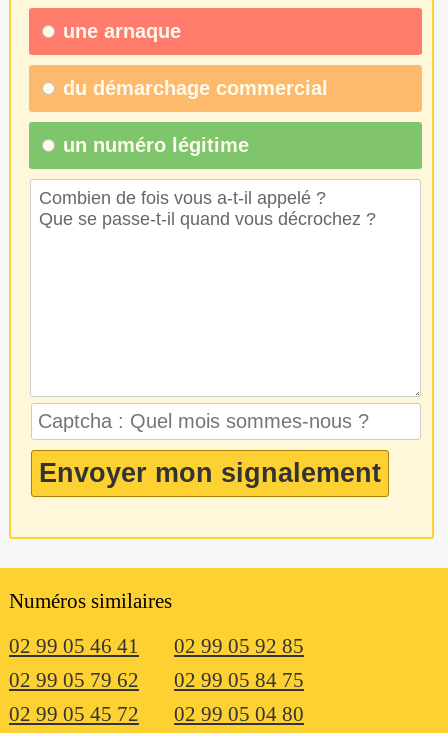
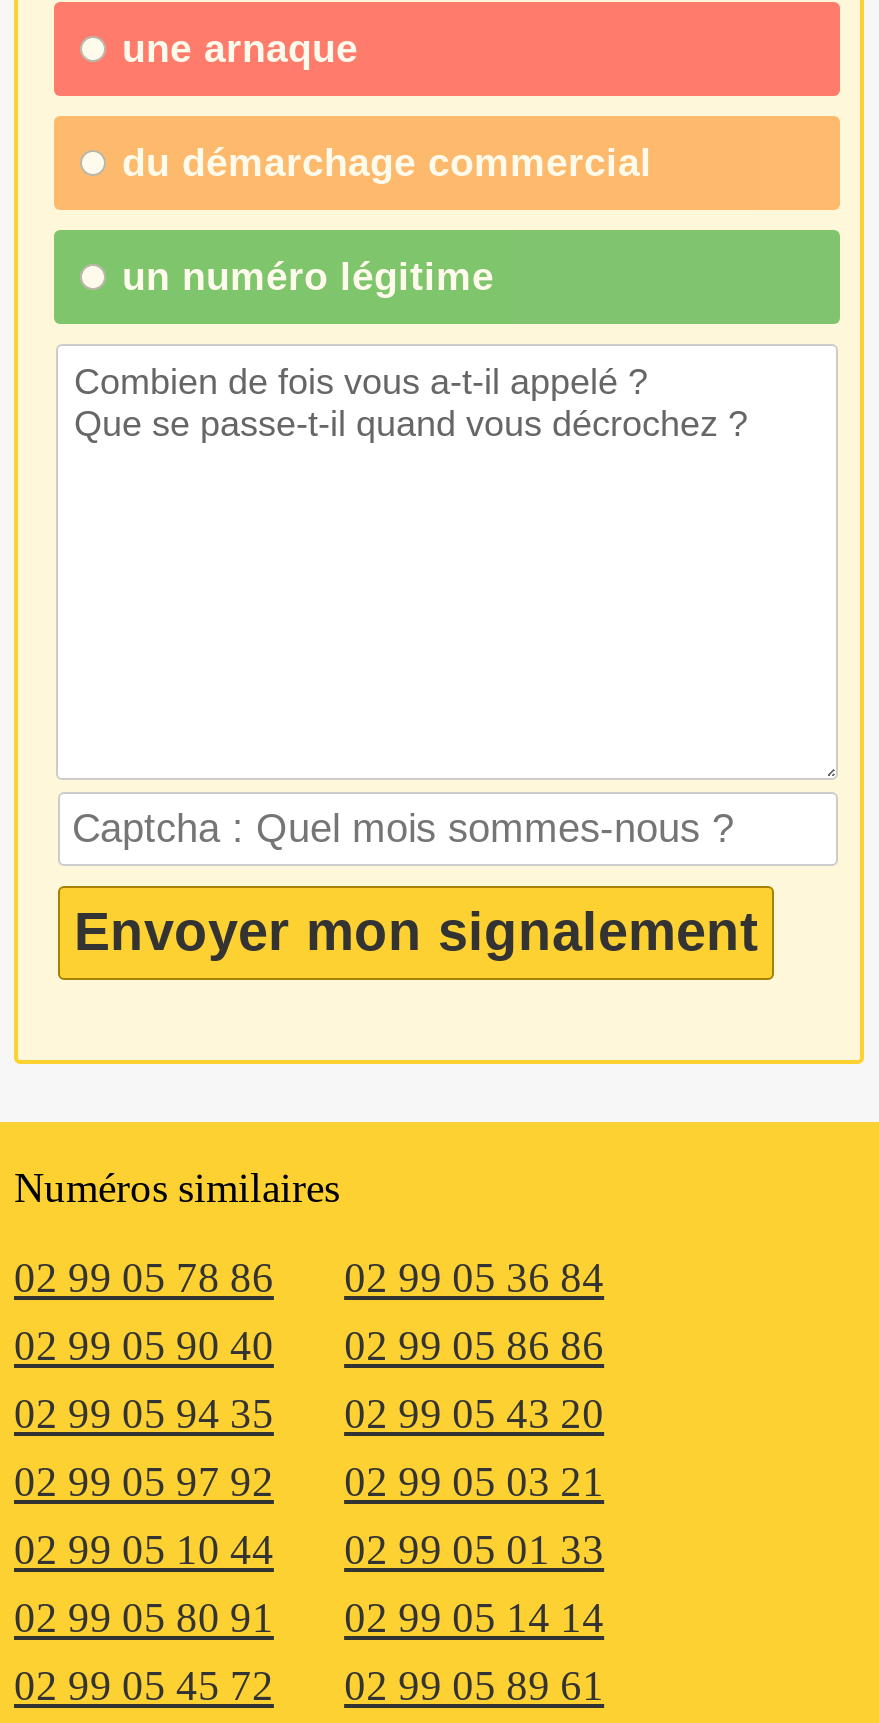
- 02 99 05 46 41
- 02 99 05 92 85
- 02 99 05 79 62
- 02 99 05 84 75
+ 02 99 05 78 86
+ 02 99 05 36 84
+ 02 99 05 90 40
+ 02 99 05 86 86
+ 02 99 05 94 35
+ 02 99 05 43 20
+ 02 99 05 97 92
+ 02 99 05 03 21
+ 02 99 05 10 44
+ 02 99 05 01 33
+ 02 99 05 80 91
+ 02 99 05 14 14

- 02 99 05 45 72 02 99 05 04 80
+ 02 99 05 45 72 02 99 05 89 61
